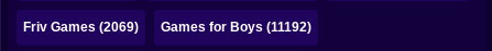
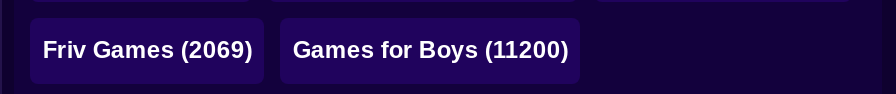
- Games for Boys (11192)
+ Games for Boys (11200)
